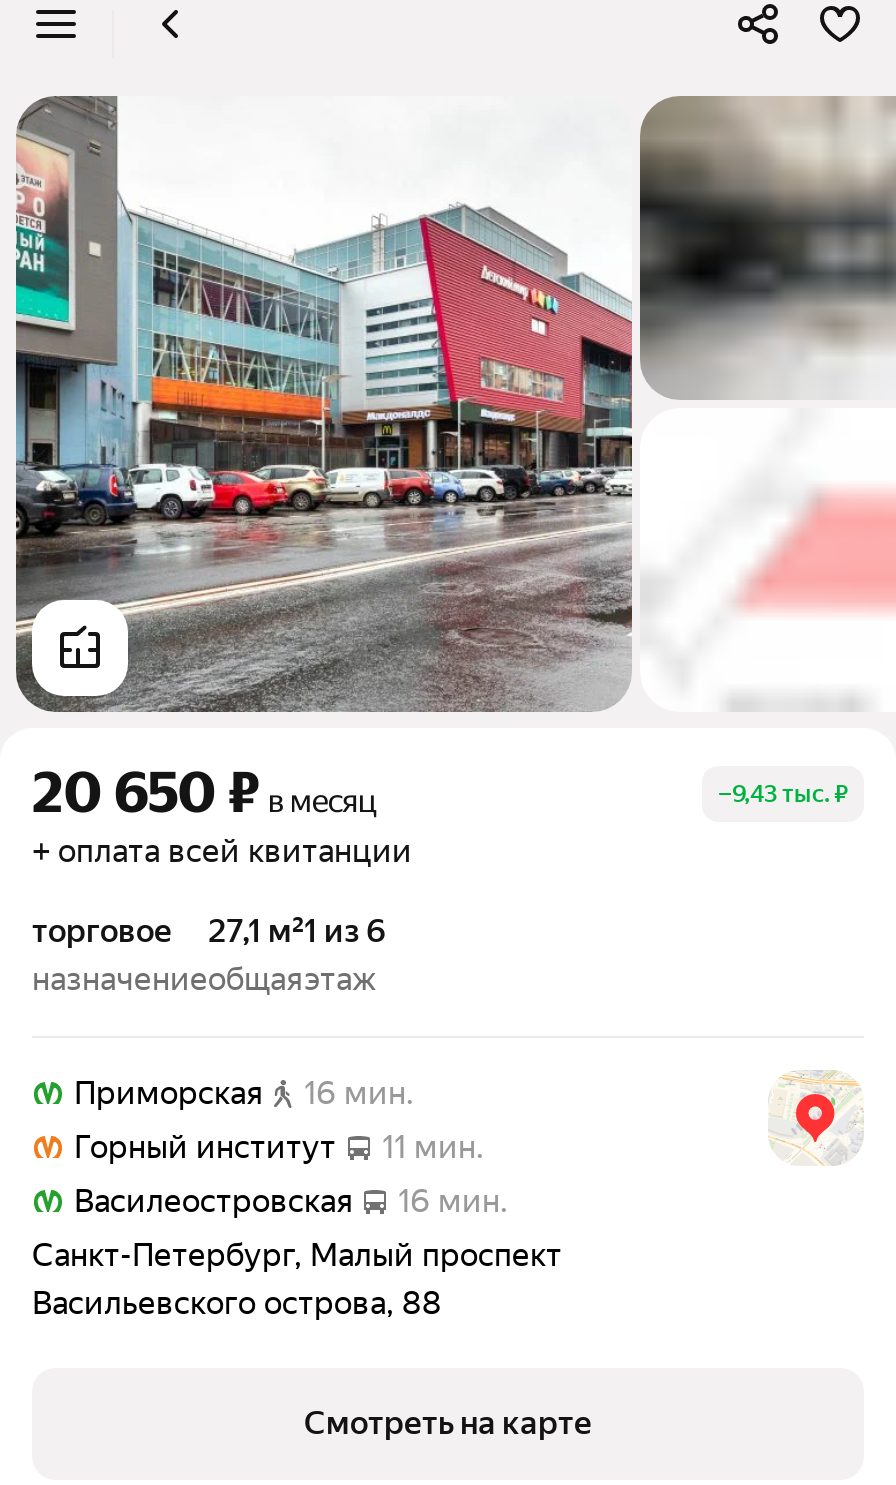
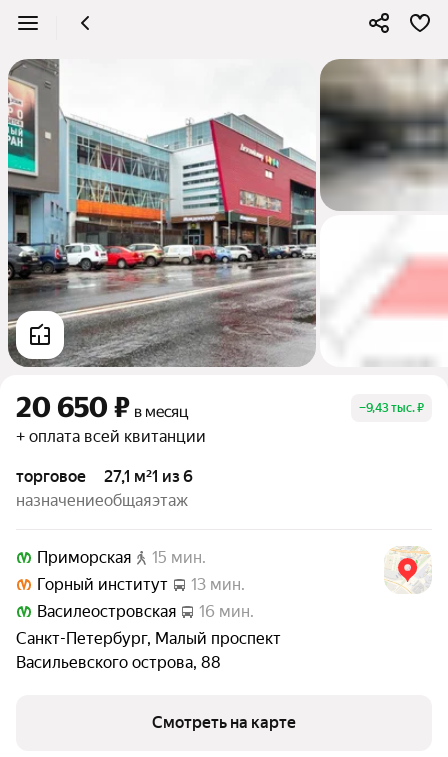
- Приморская 16 мин.
+ Приморская 15 мин.

- Горный институт 11 мин.
+ Горный институт 13 мин.
